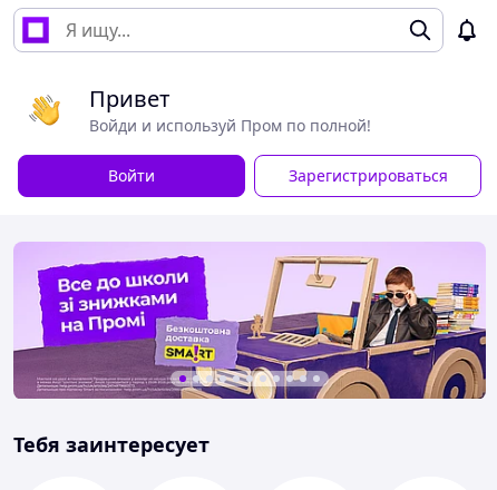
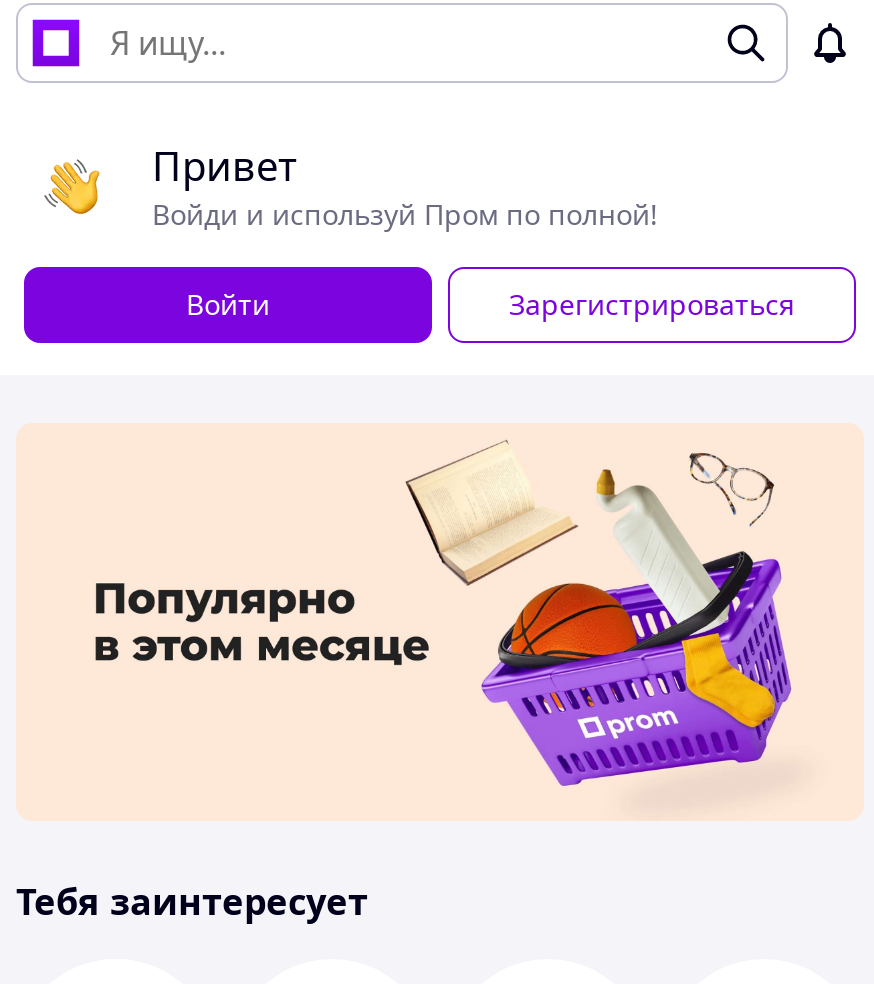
- [image]
+ [image]
